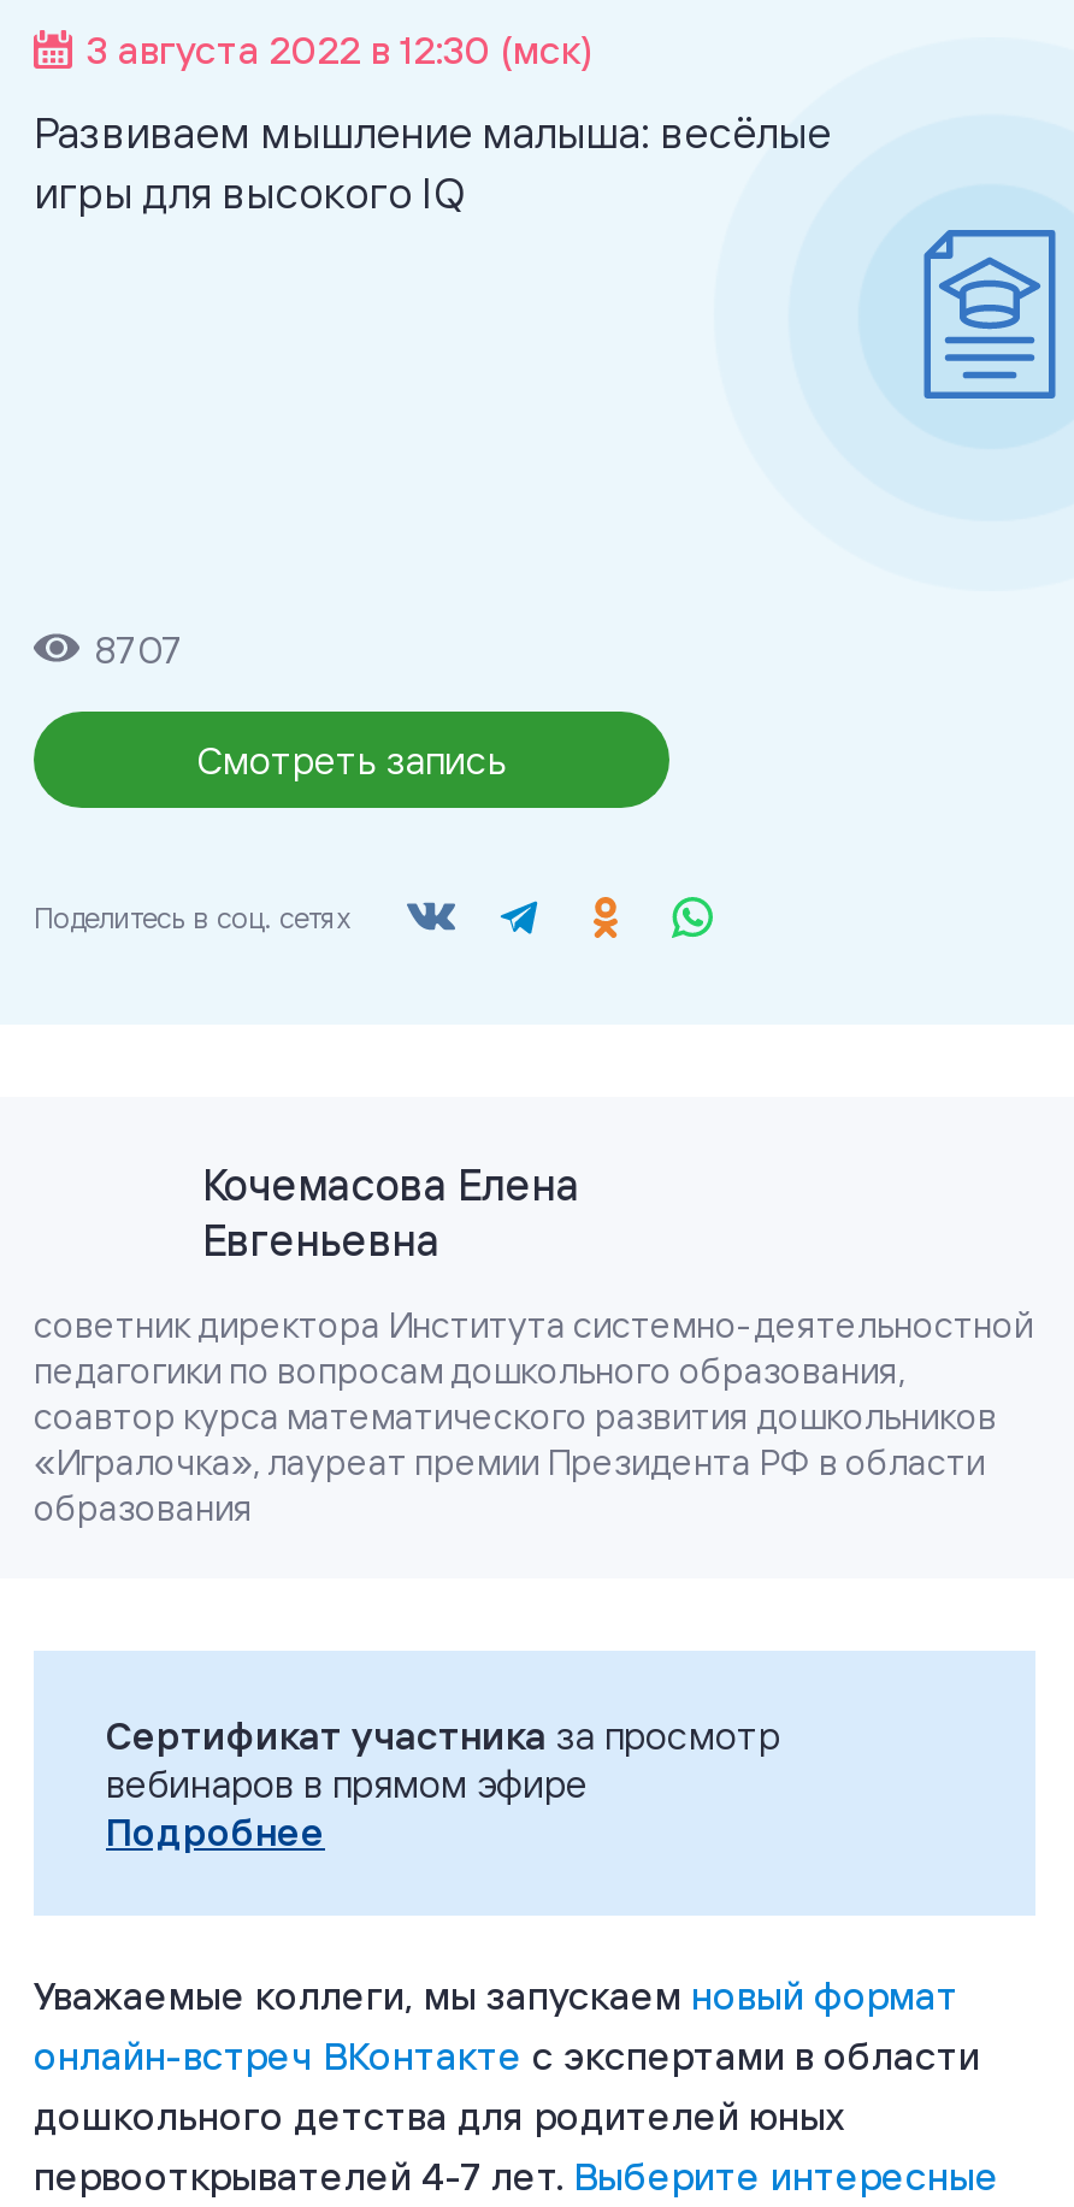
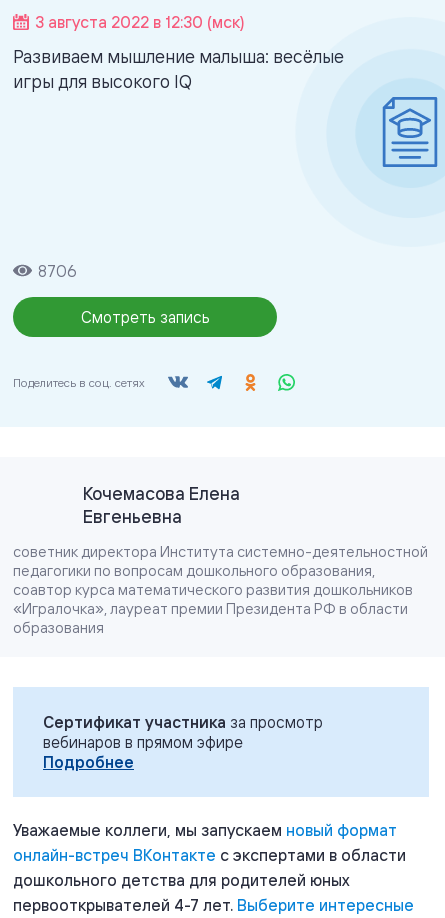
- 8707
+ 8706
